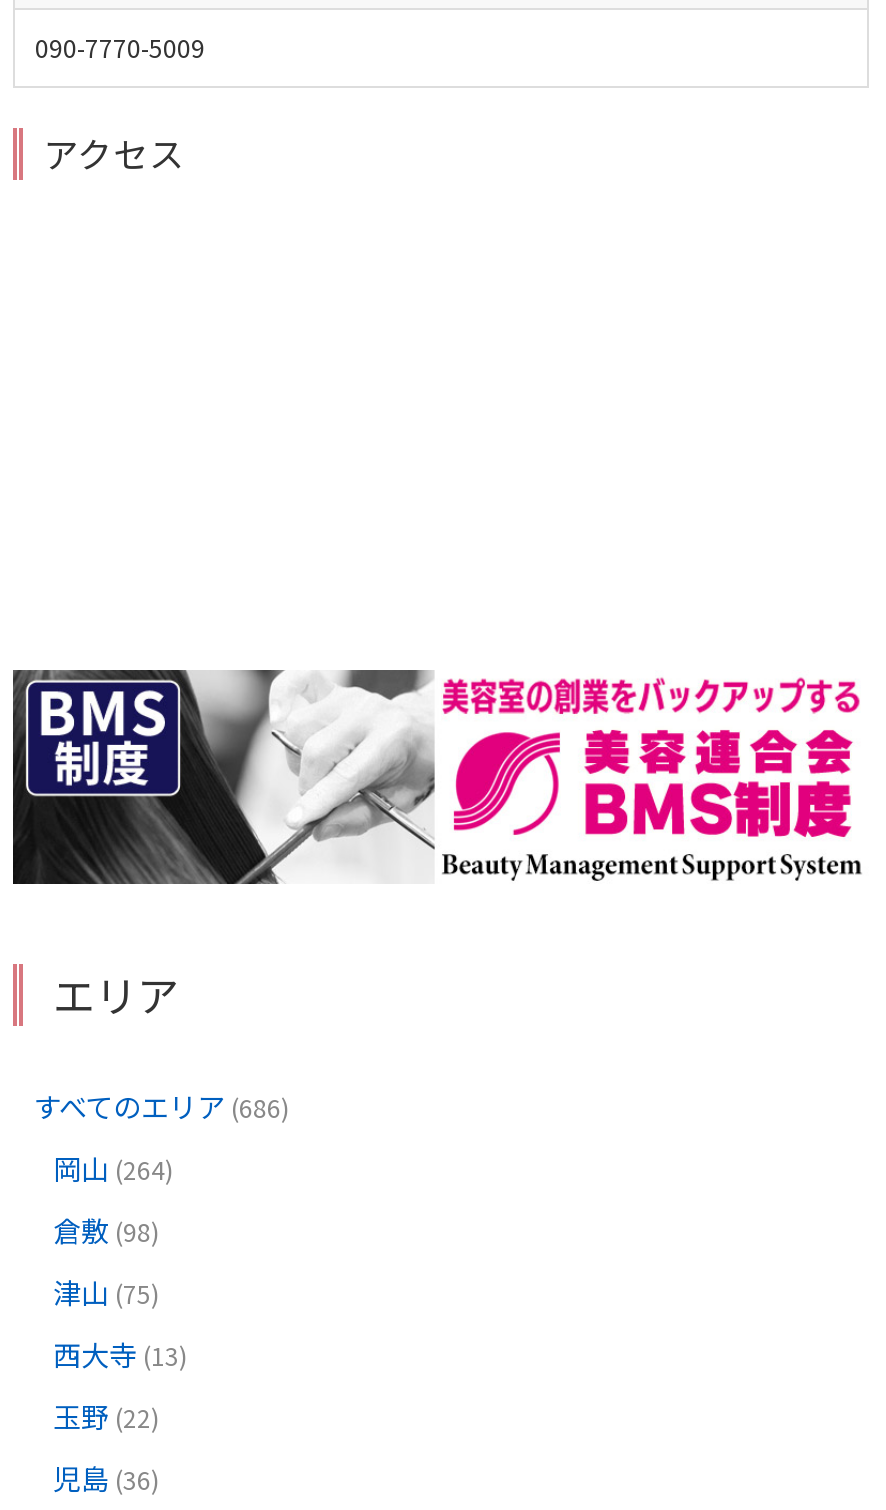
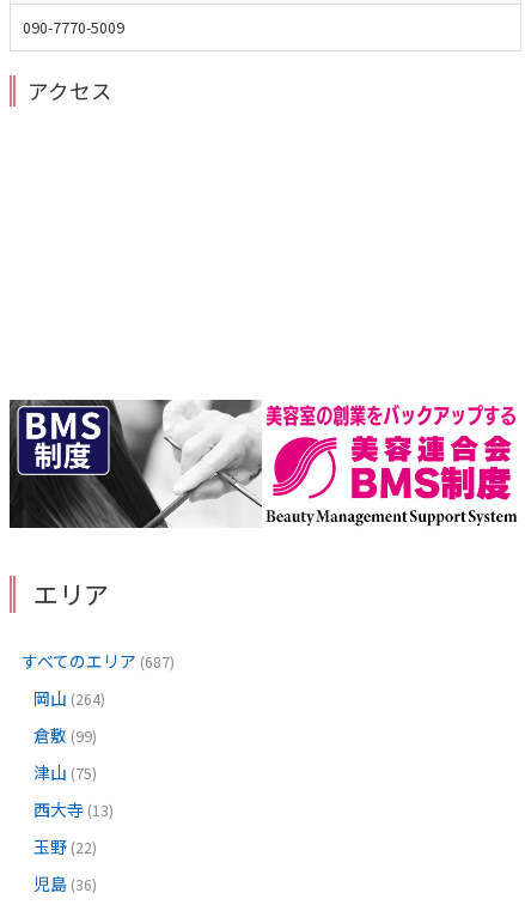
- すべてのエリア(686)
+ すべてのエリア(687)

- 倉敷(98)
+ 倉敷(99)
